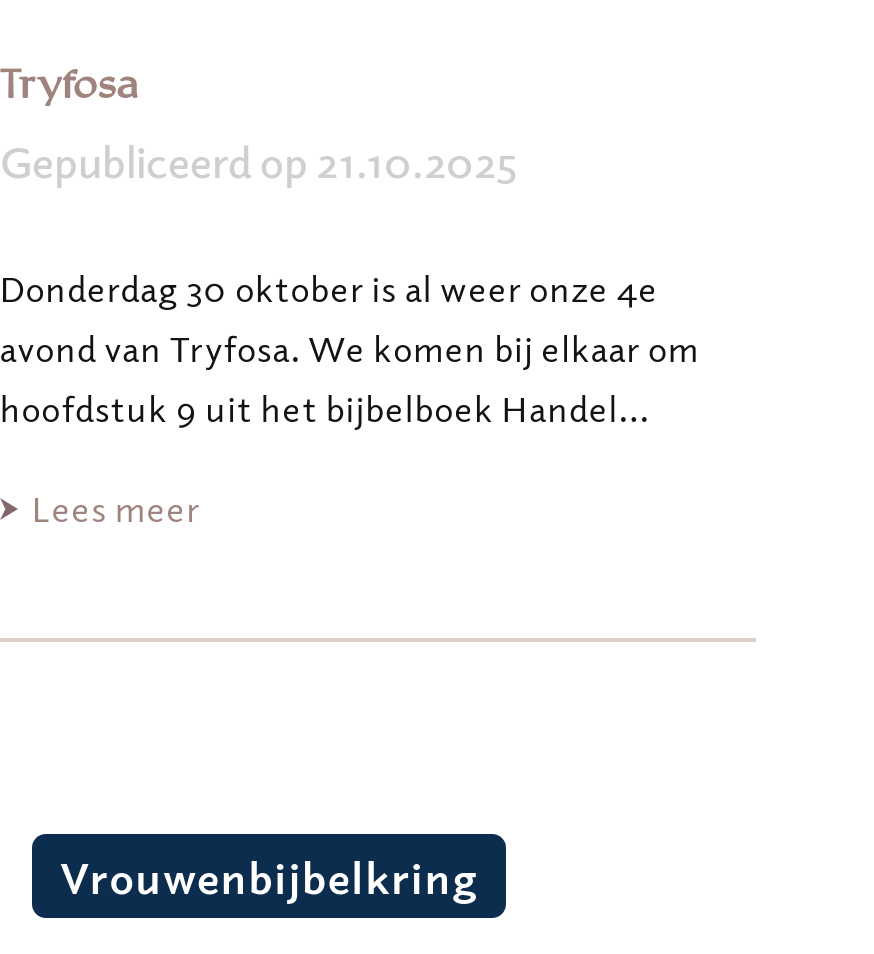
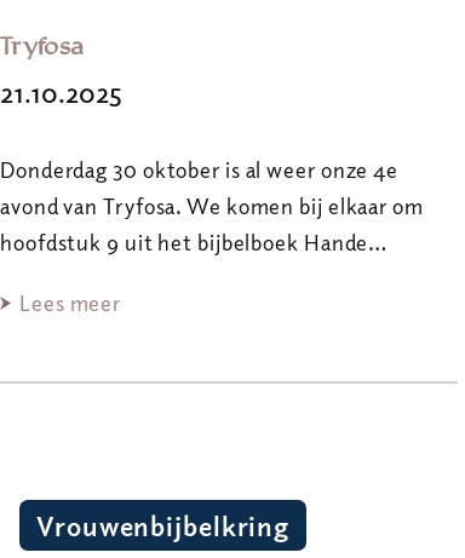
- Gepubliceerd op 21.10.2025
+ 21.10.2025

- hoofdstuk 9 uit het bijbelboek Handel…
+ hoofdstuk 9 uit het bijbelboek Hande…
